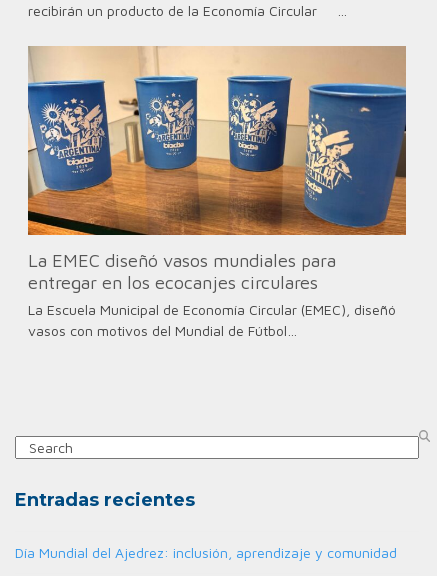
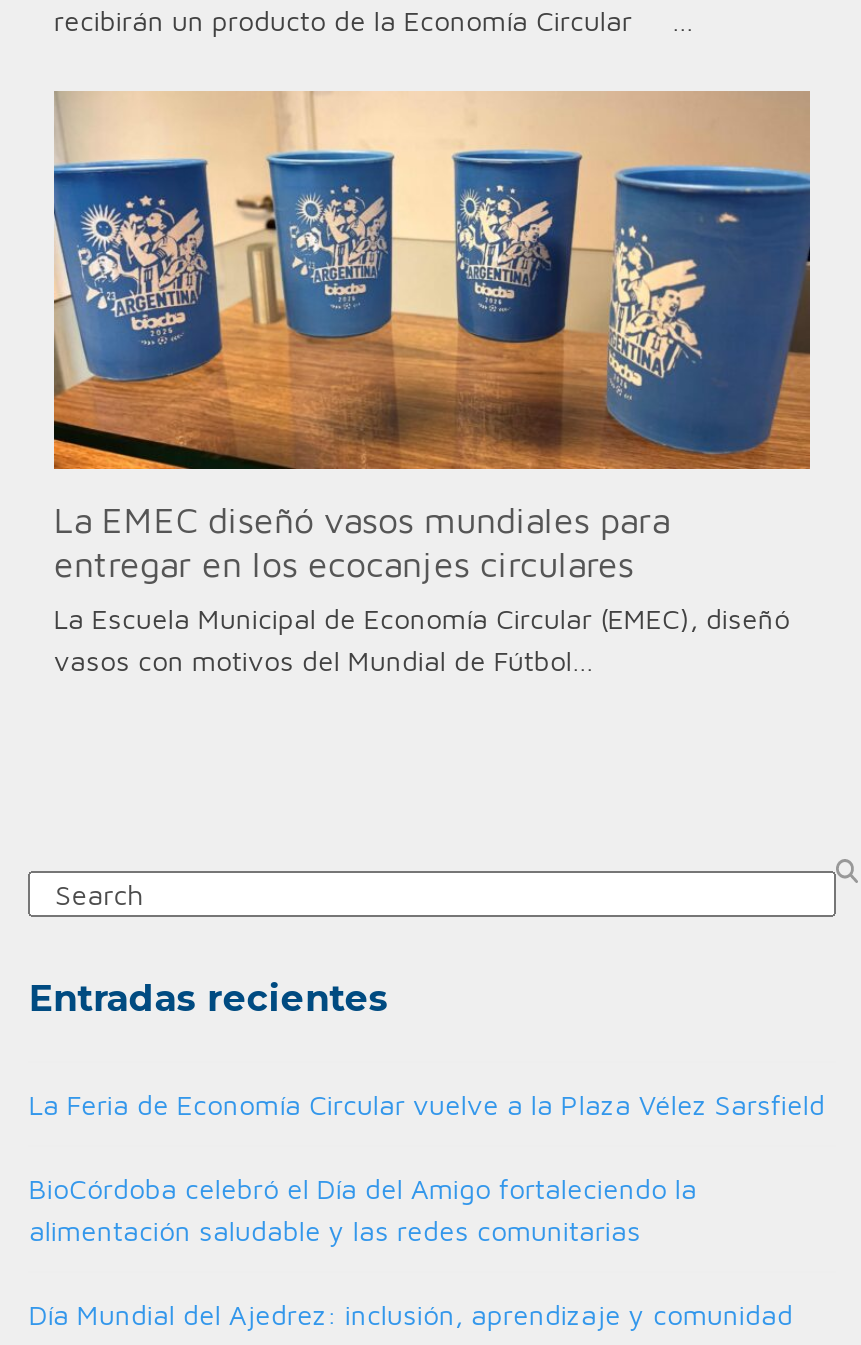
+ La Feria de Economía Circular vuelve a la Plaza Vélez Sarsfield
+ BioCórdoba celebró el Día del Amigo fortaleciendo la
+ alimentación saludable y las redes comunitarias
